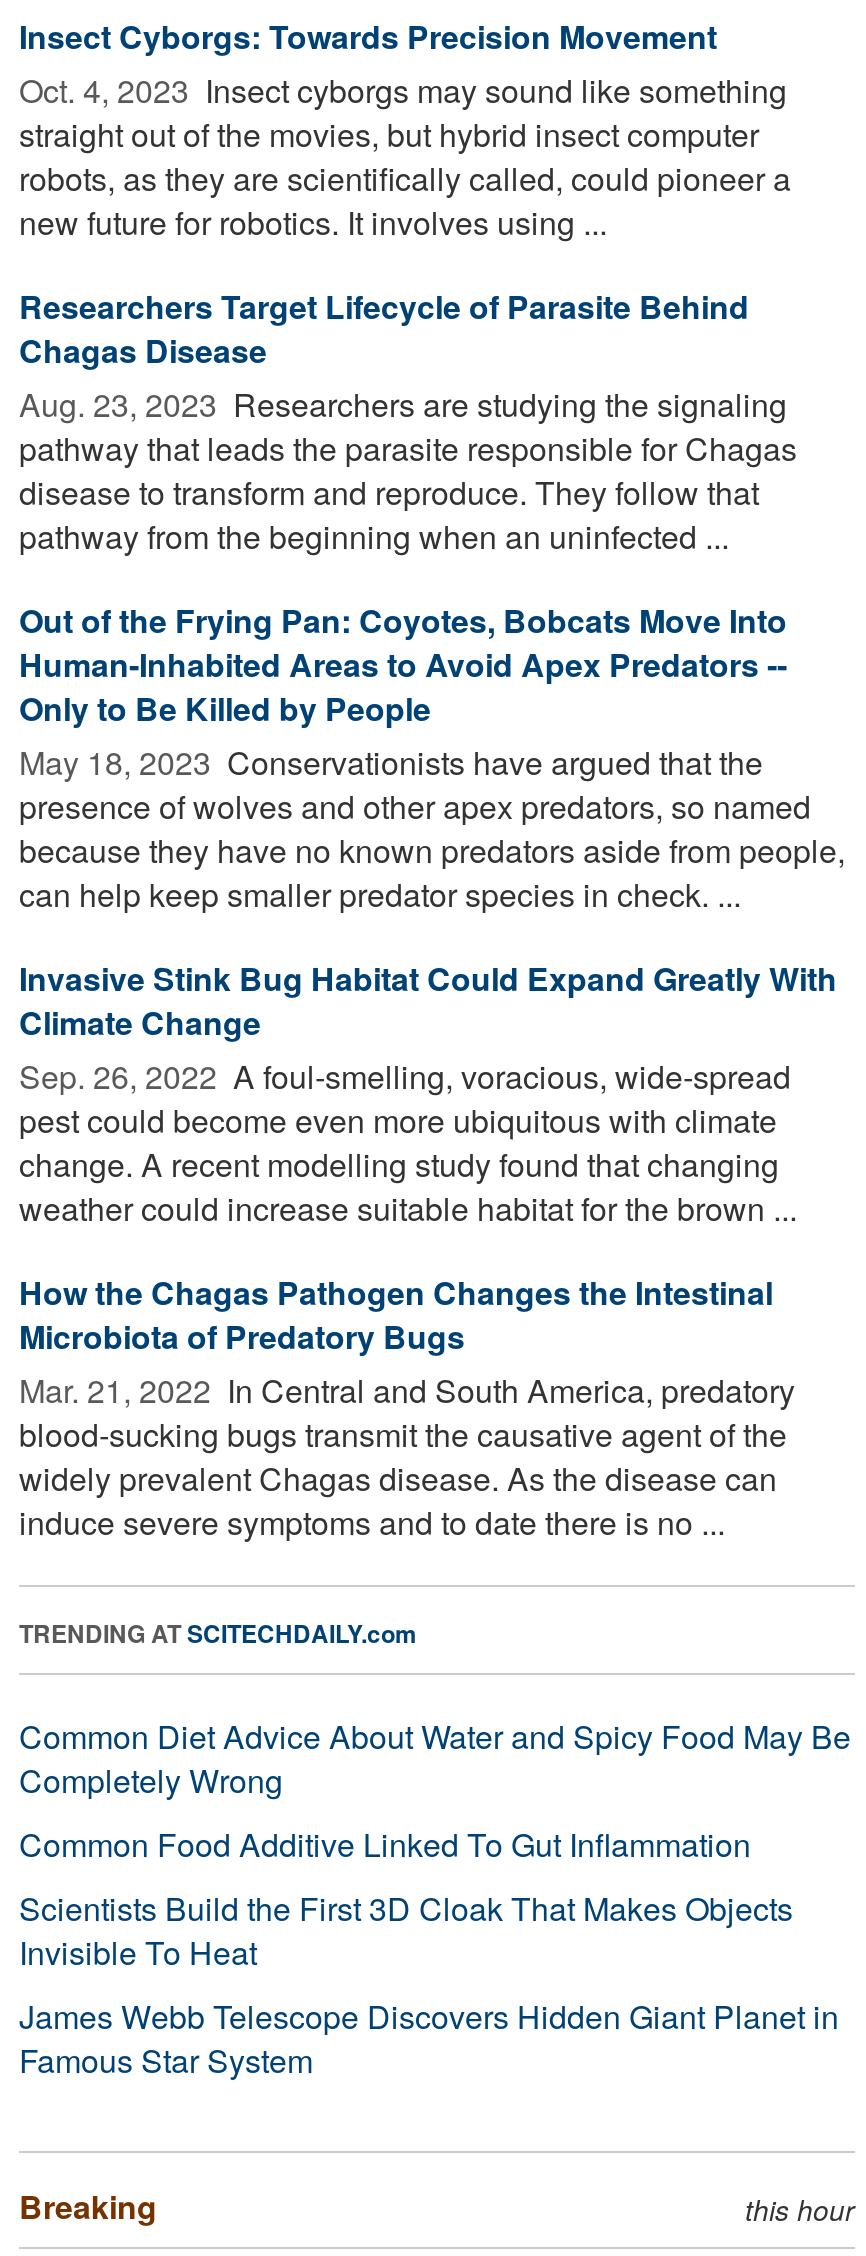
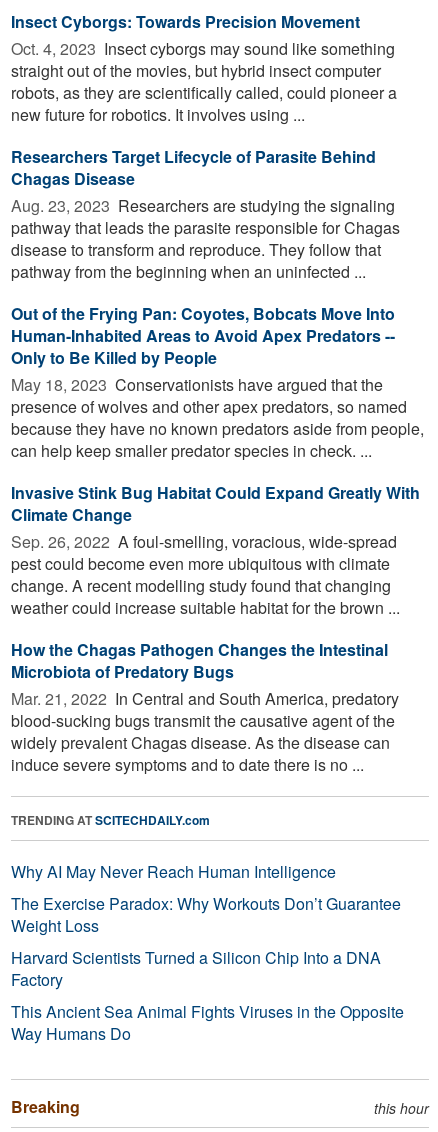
- Common Diet Advice About Water and Spicy Food May Be
- Completely Wrong
- Common Food Additive Linked To Gut Inflammation
- Scientists Build the First 3D Cloak That Makes Objects
- Invisible To Heat
- James Webb Telescope Discovers Hidden Giant Planet in
- Famous Star System
+ Why AI May Never Reach Human Intelligence
+ The Exercise Paradox: Why Workouts Don’t Guarantee
+ Weight Loss
+ Harvard Scientists Turned a Silicon Chip Into a DNA
+ Factory
+ This Ancient Sea Animal Fights Viruses in the Opposite
+ Way Humans Do
